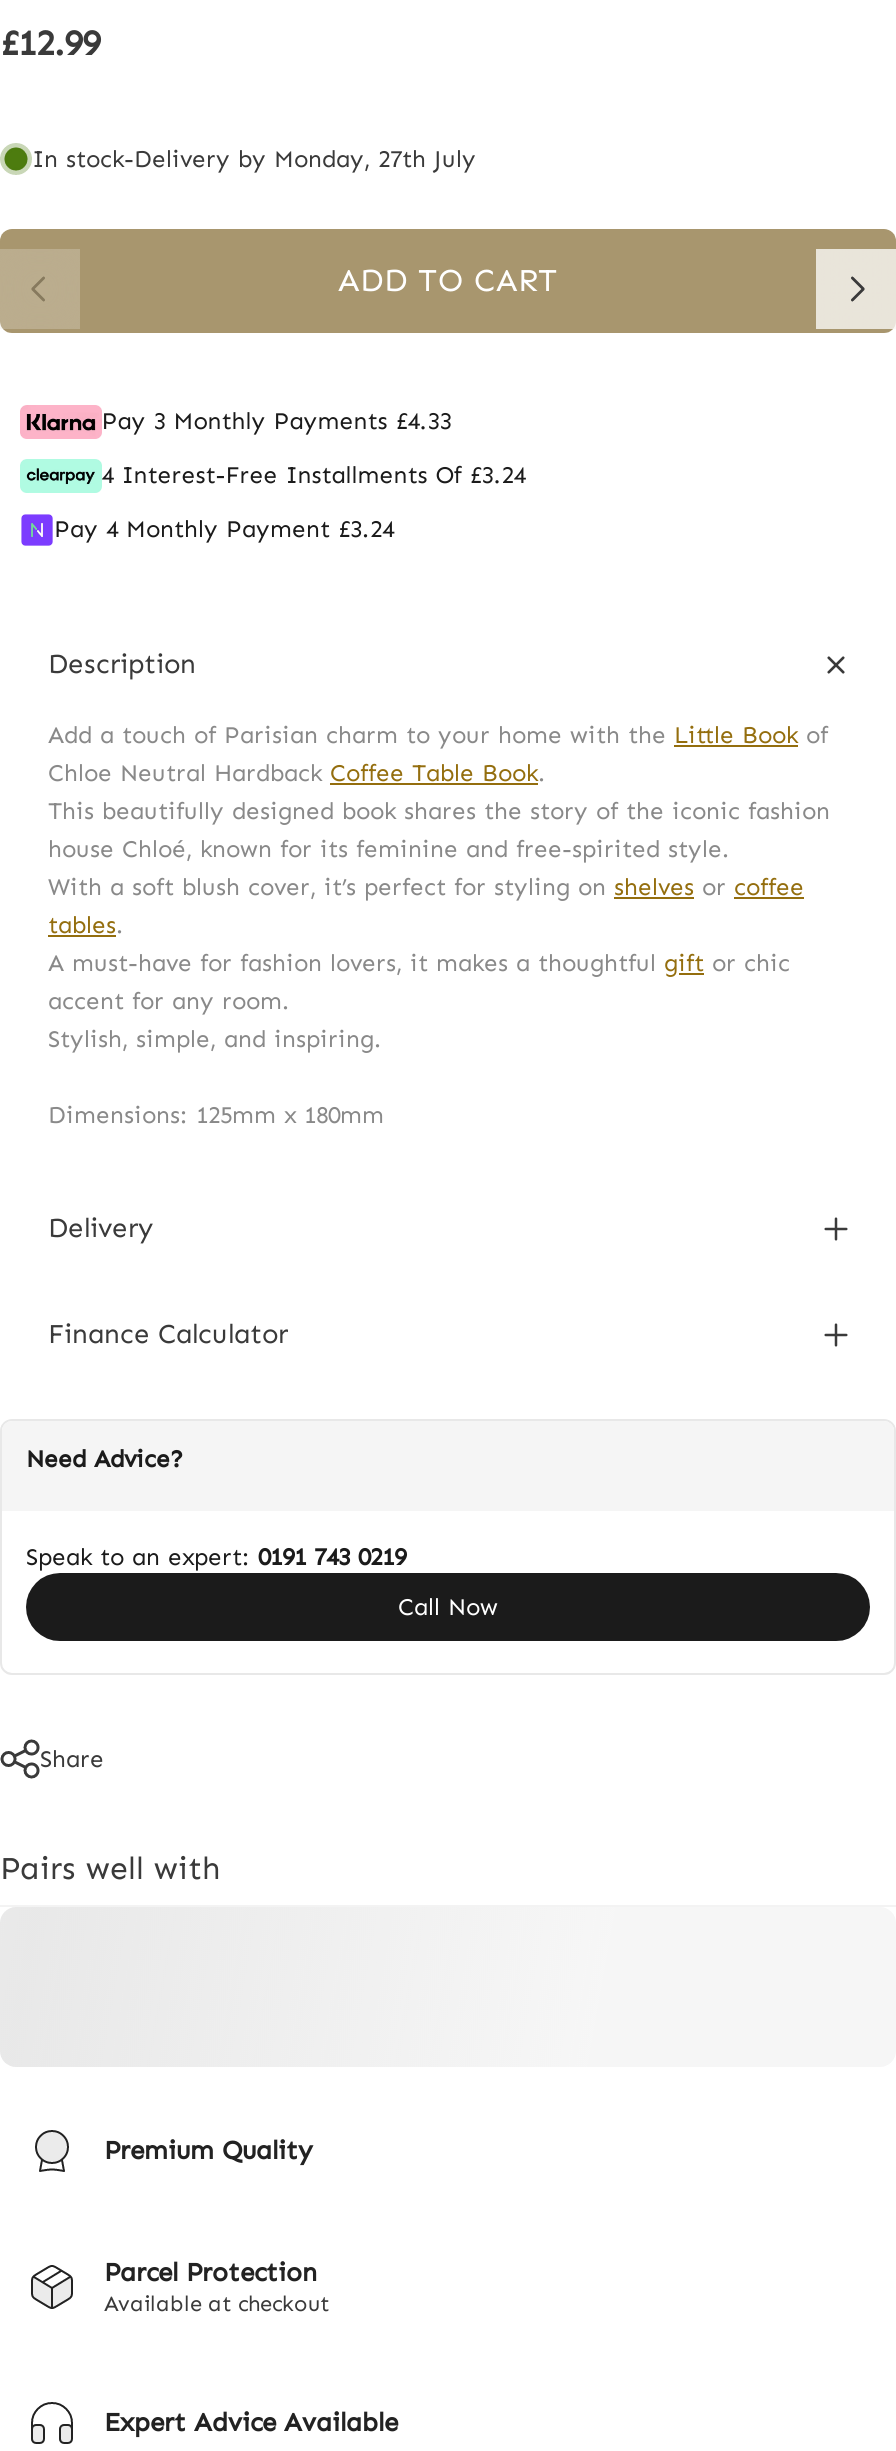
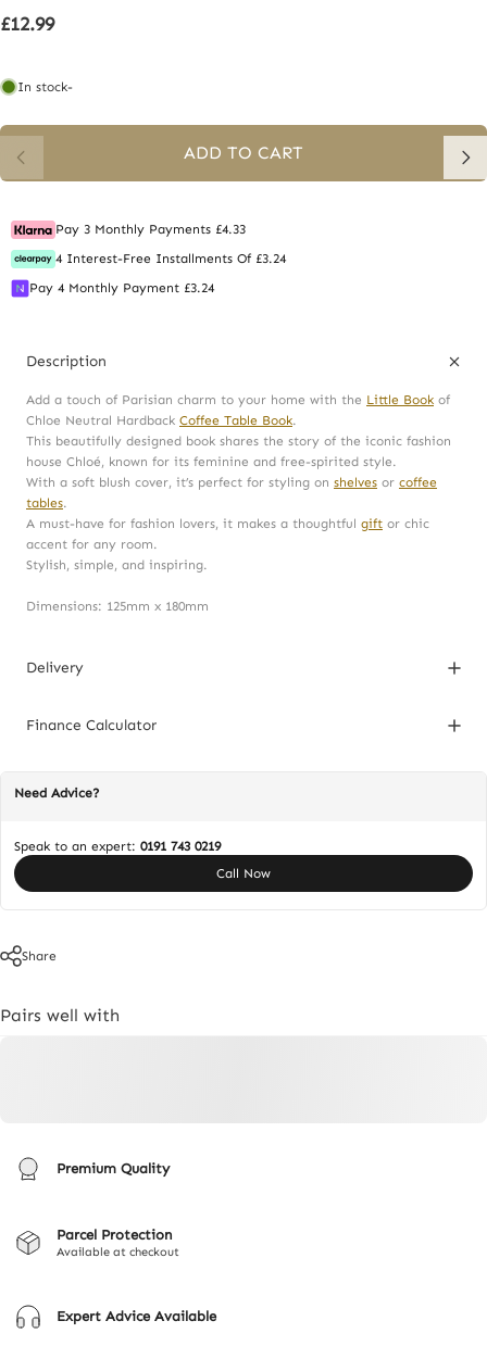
- In stock-Delivery by Monday, 27th July
+ In stock-
